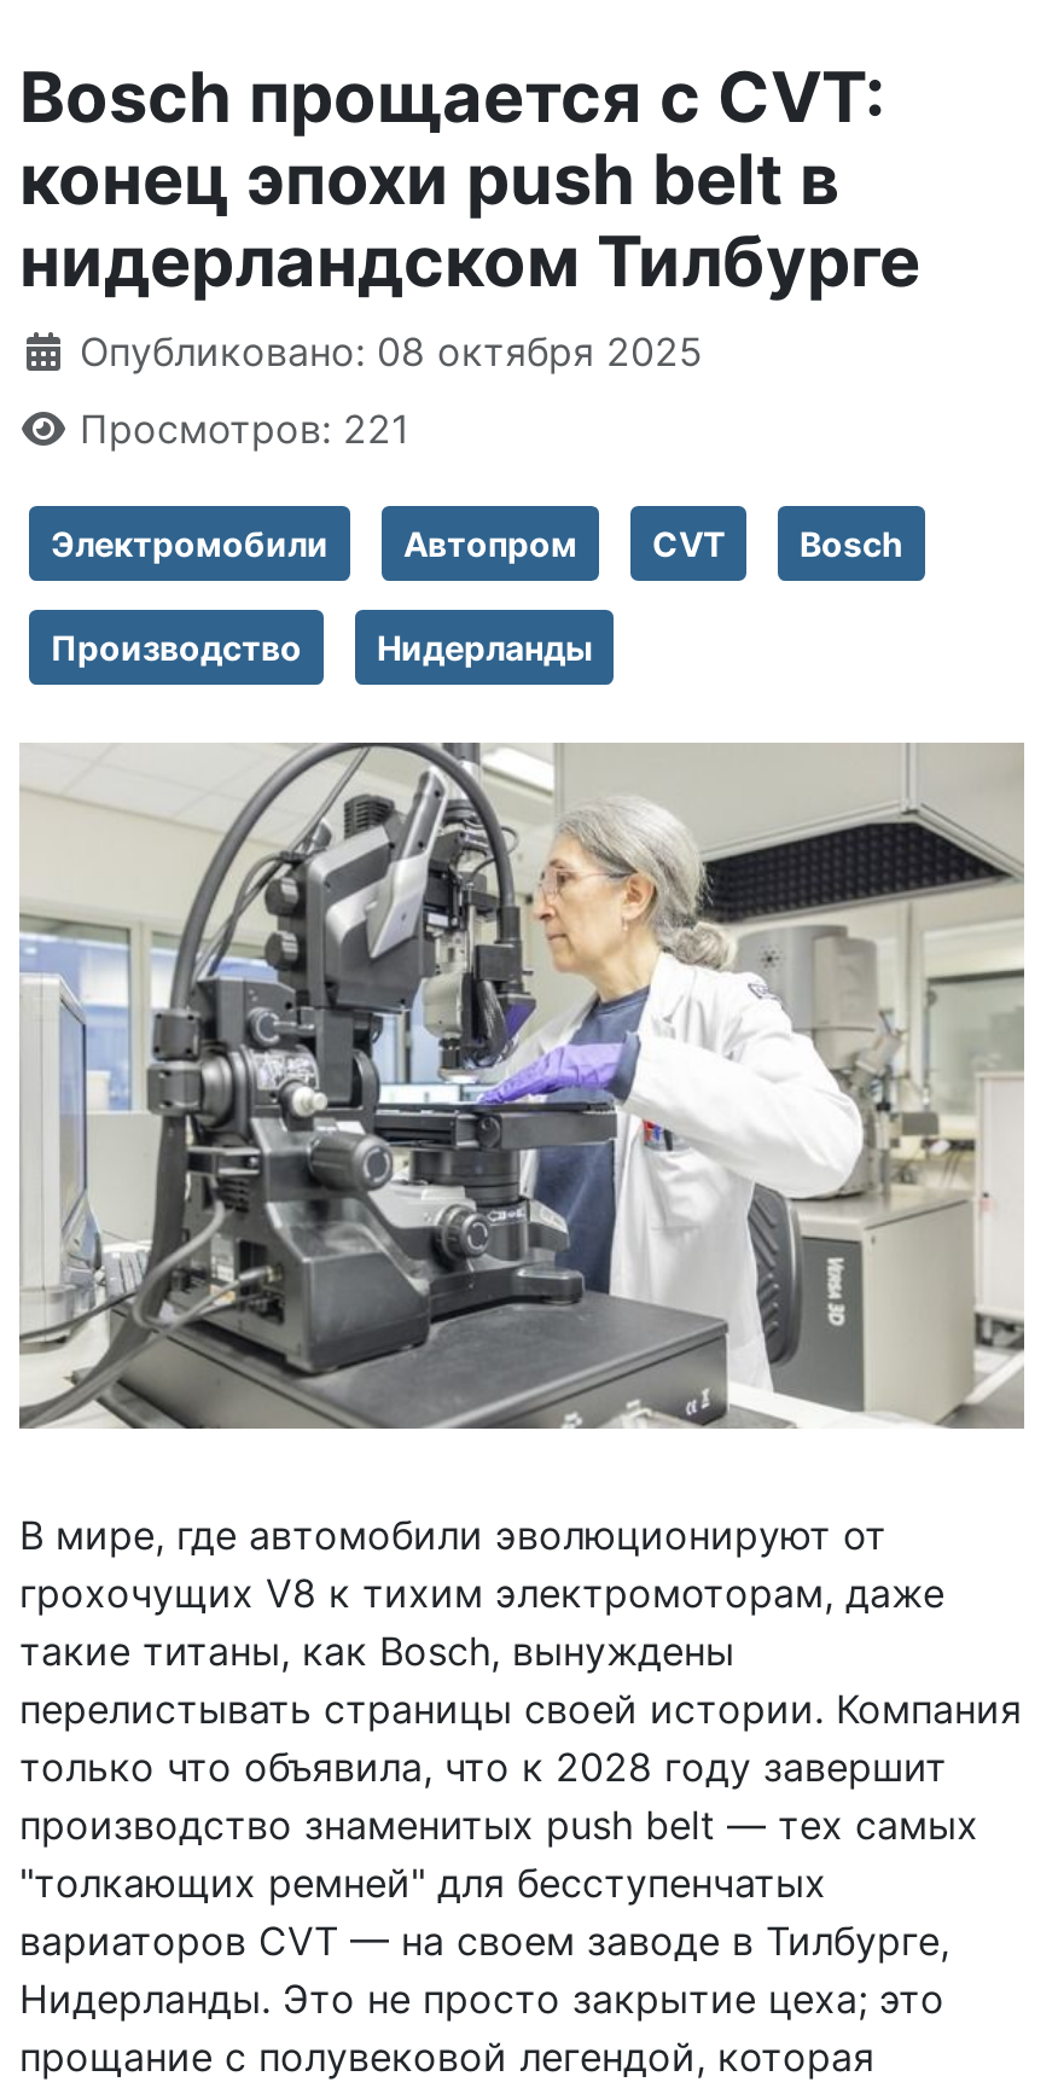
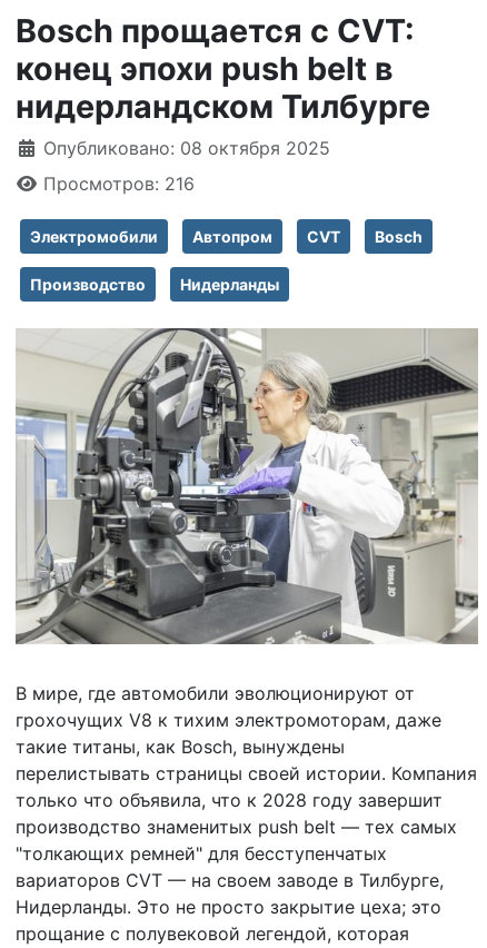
- Просмотров: 221
+ Просмотров: 216
